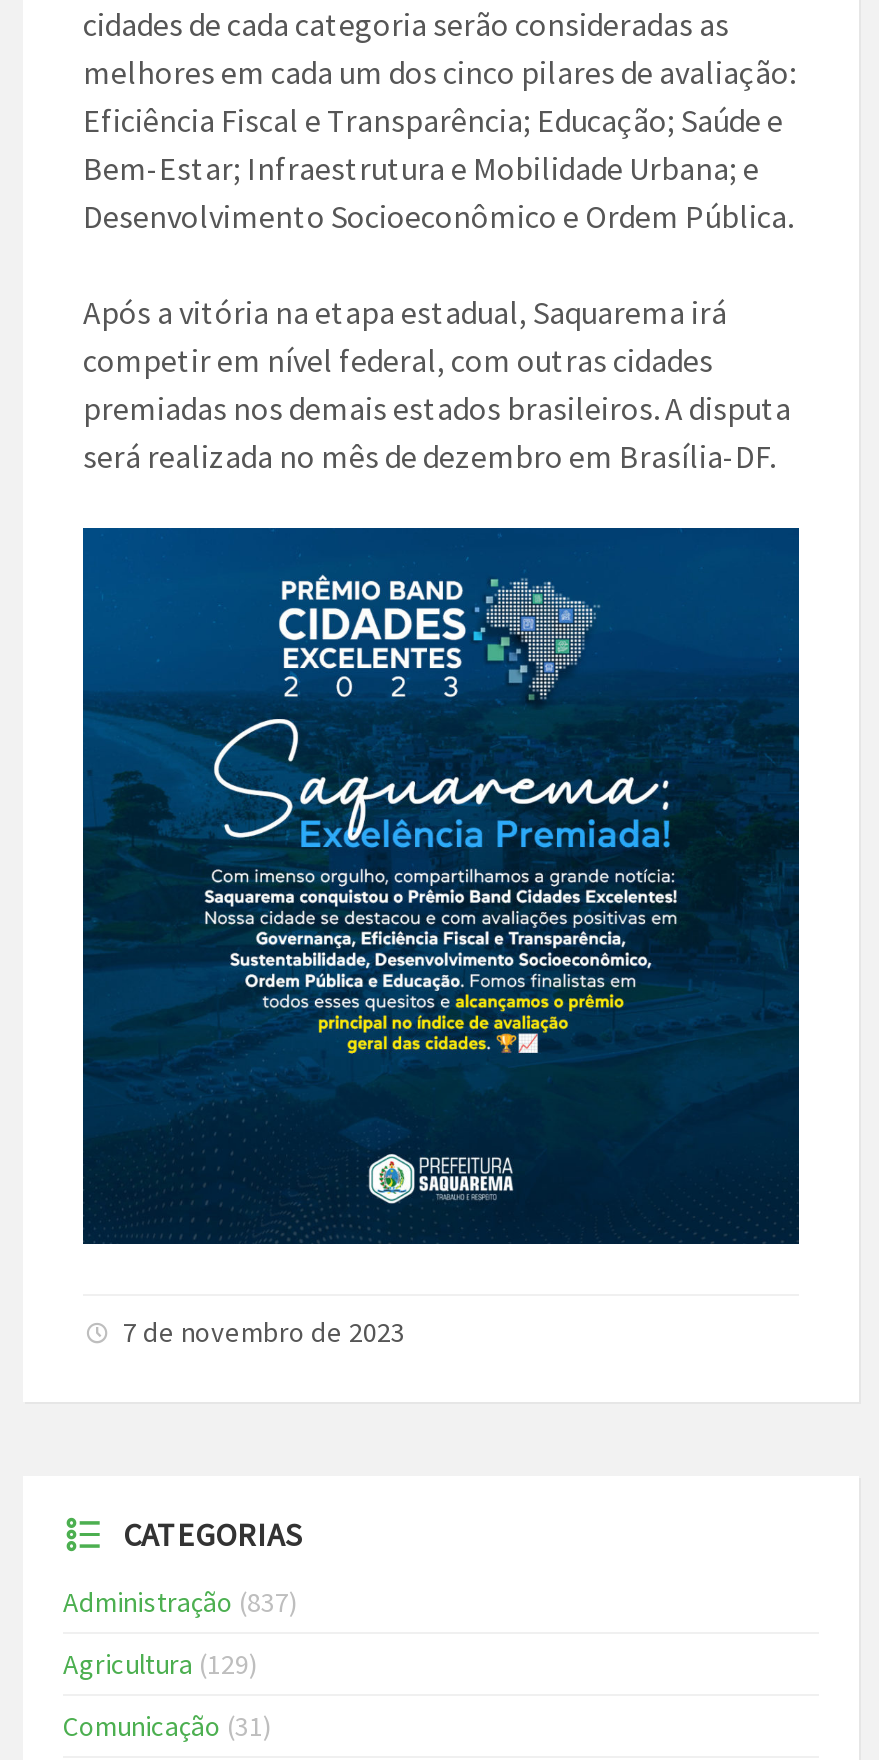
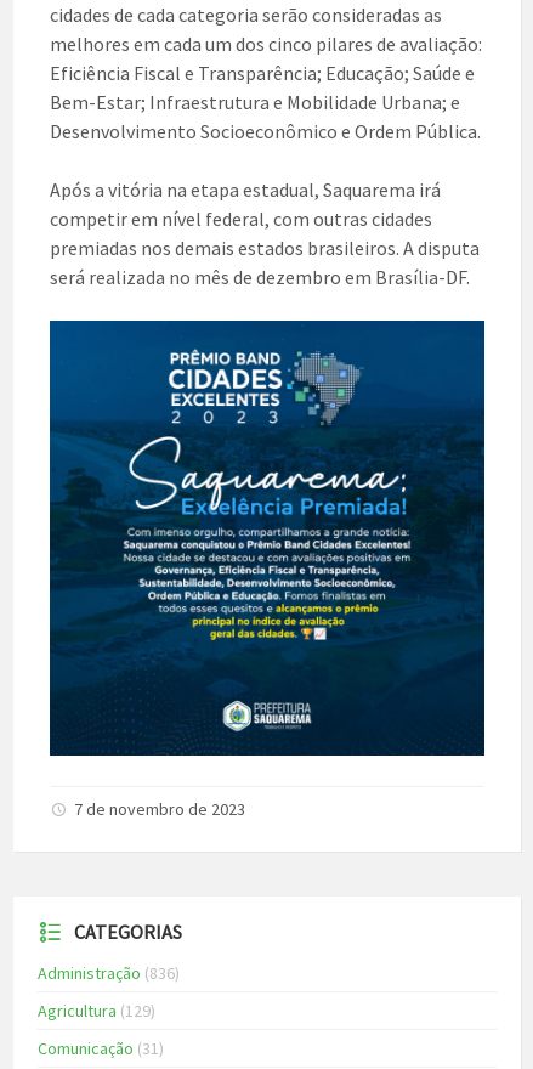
- Administração (837)
+ Administração (836)
